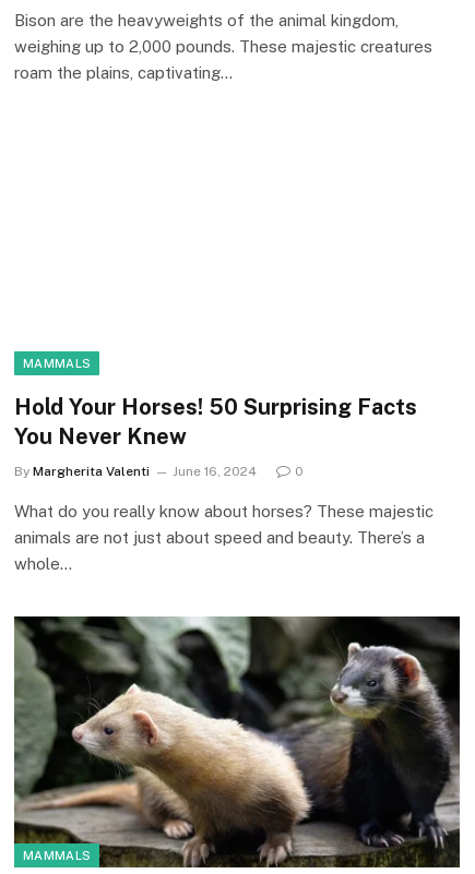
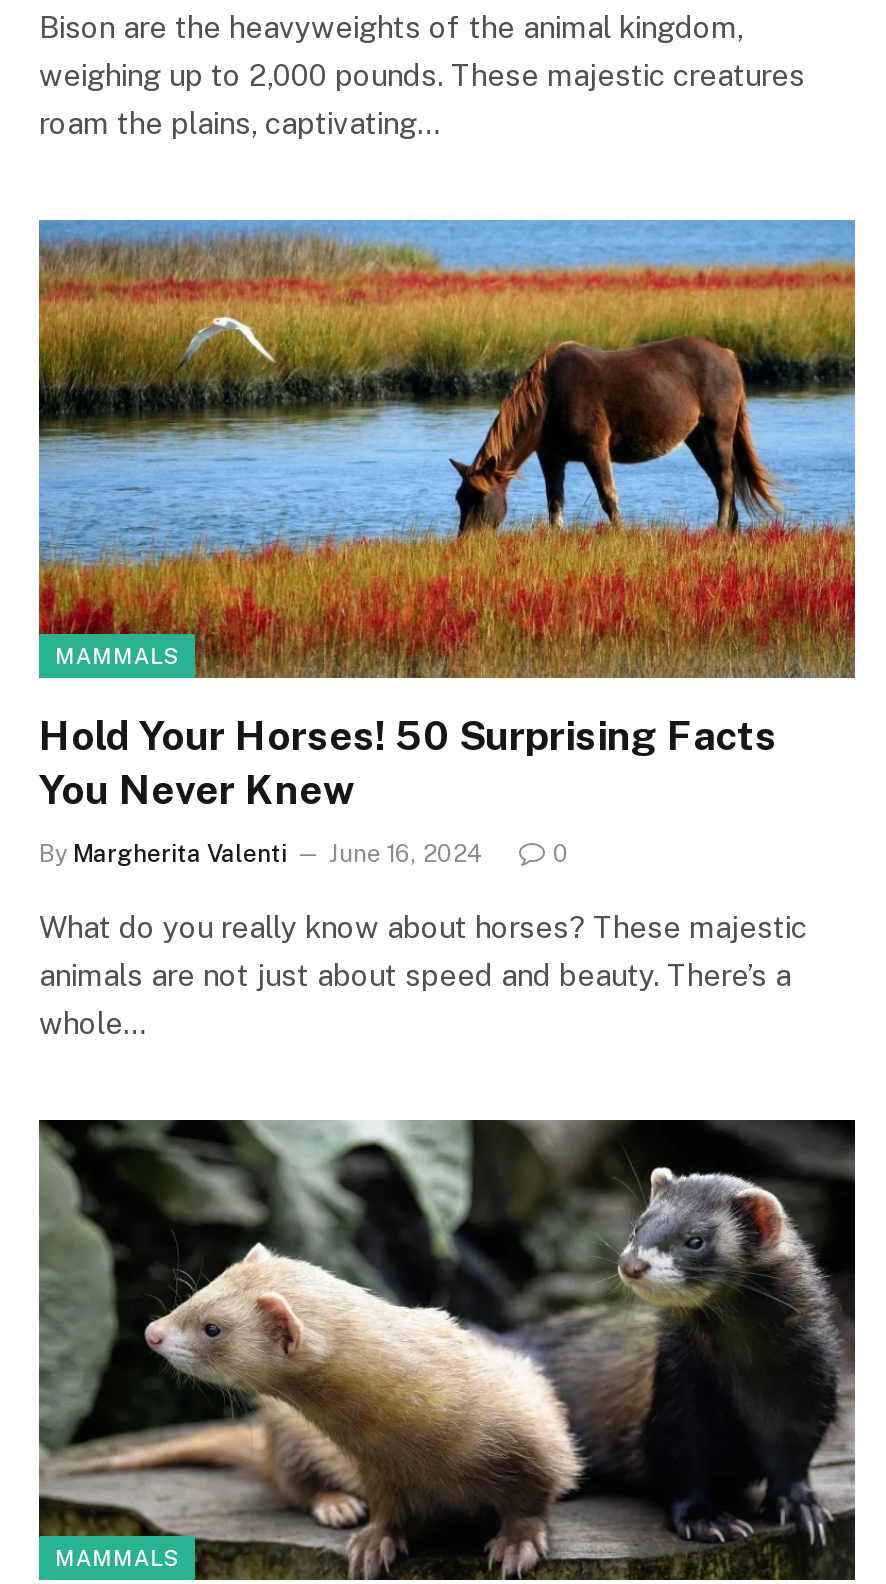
+ [image]
